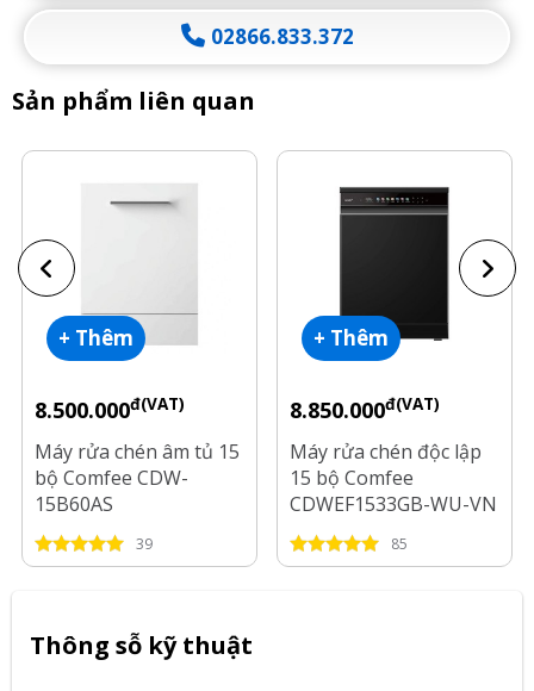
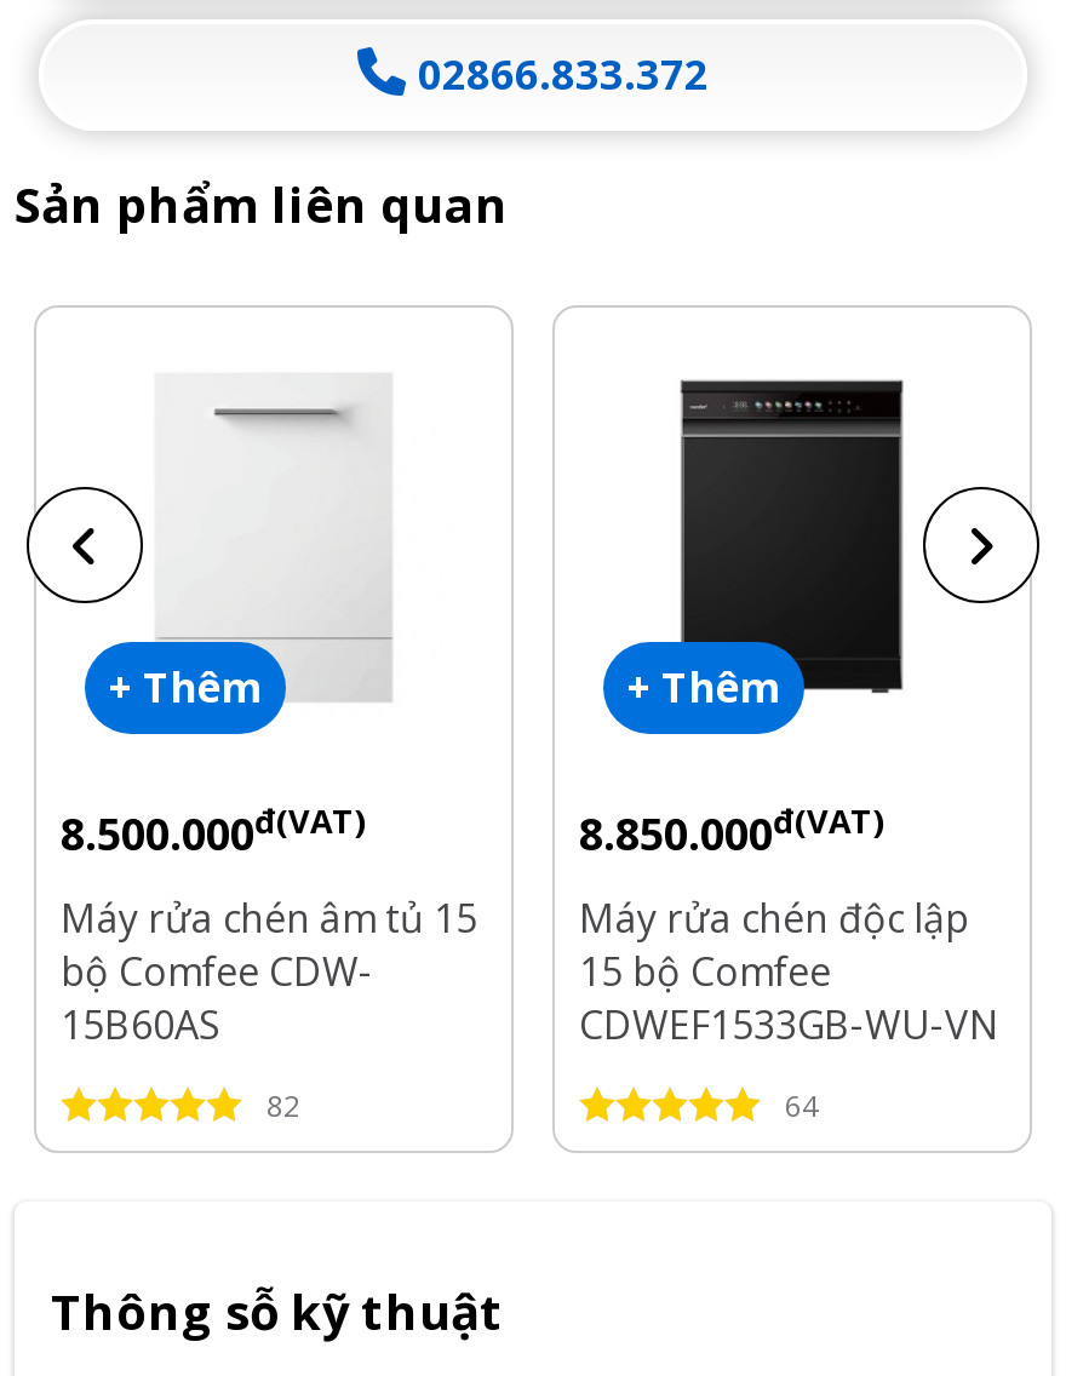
- 39
+ 82

- 85
+ 64
